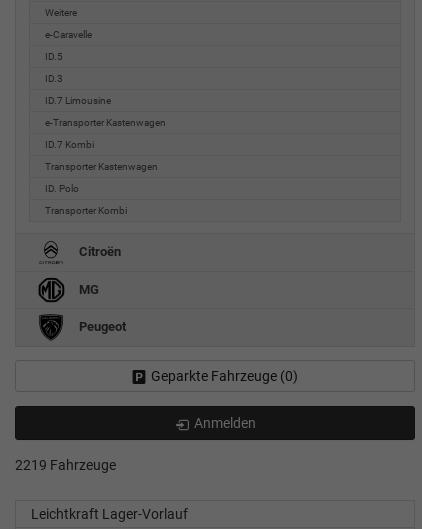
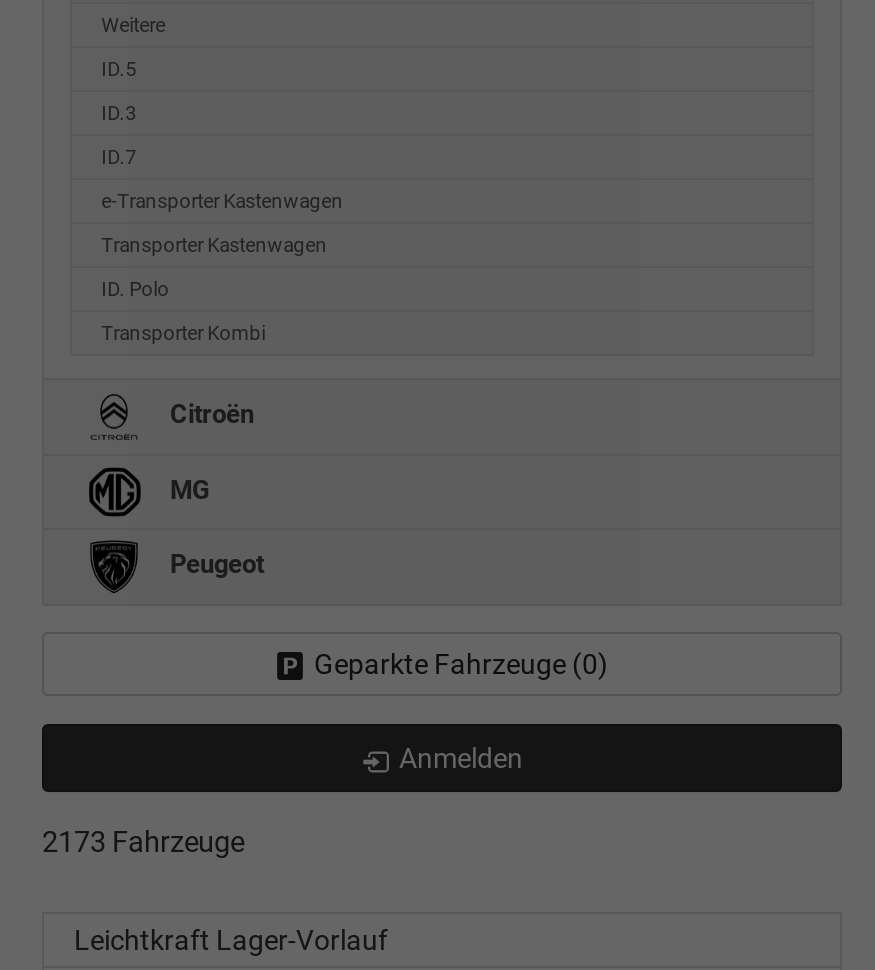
- e-Caravelle

- ID.7 Limousine
+ ID.7

- ID.7 Kombi

- 2219 Fahrzeuge
+ 2173 Fahrzeuge
